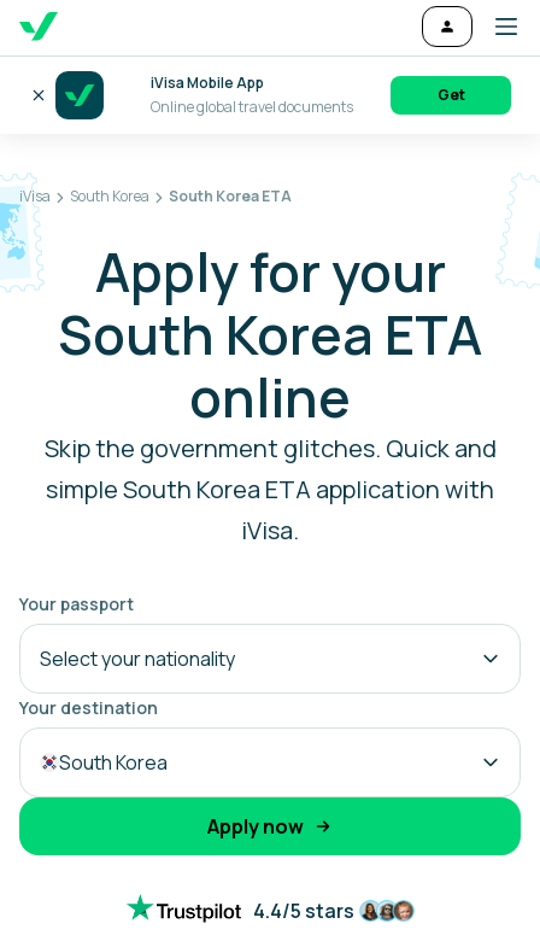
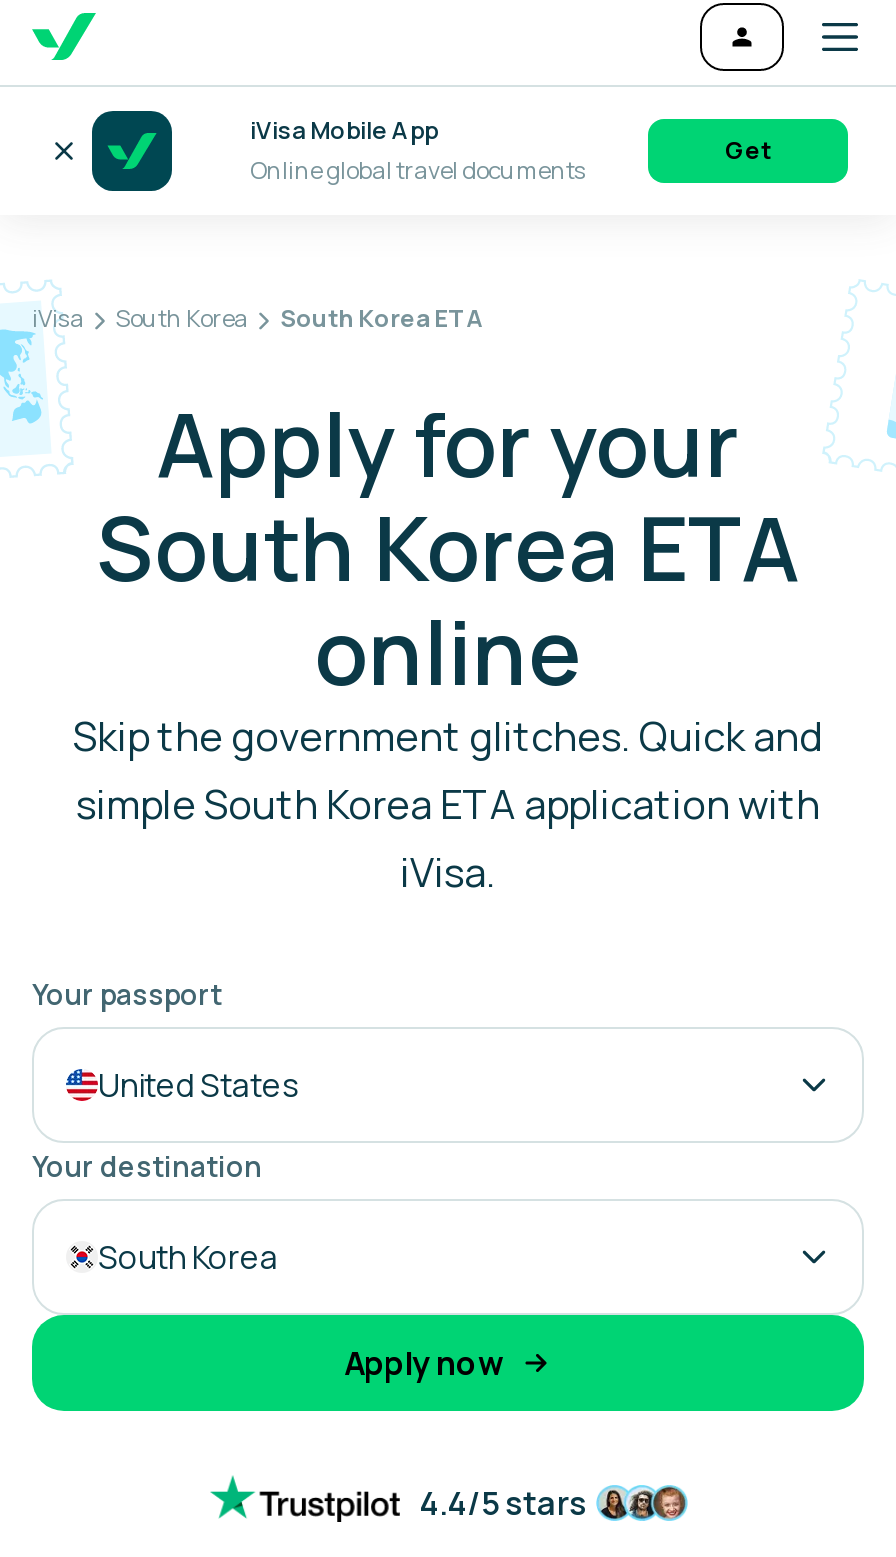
- Select your nationality
+ United States
